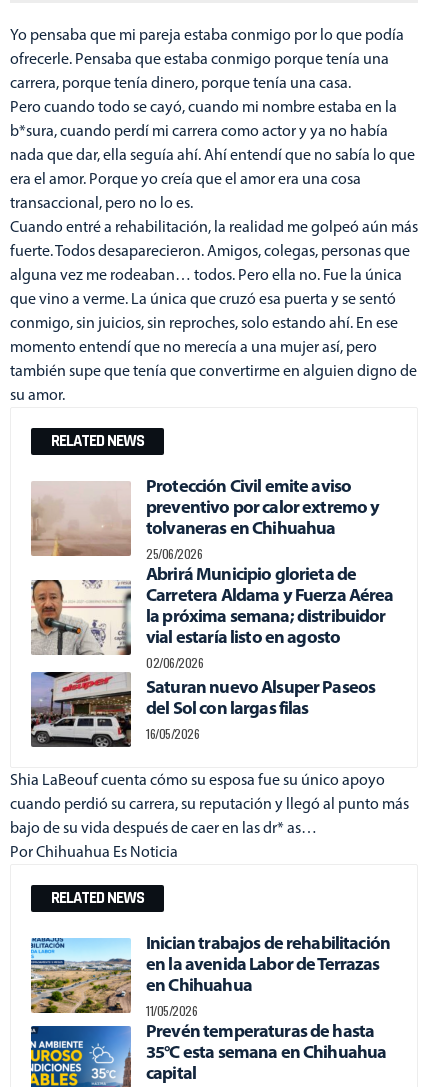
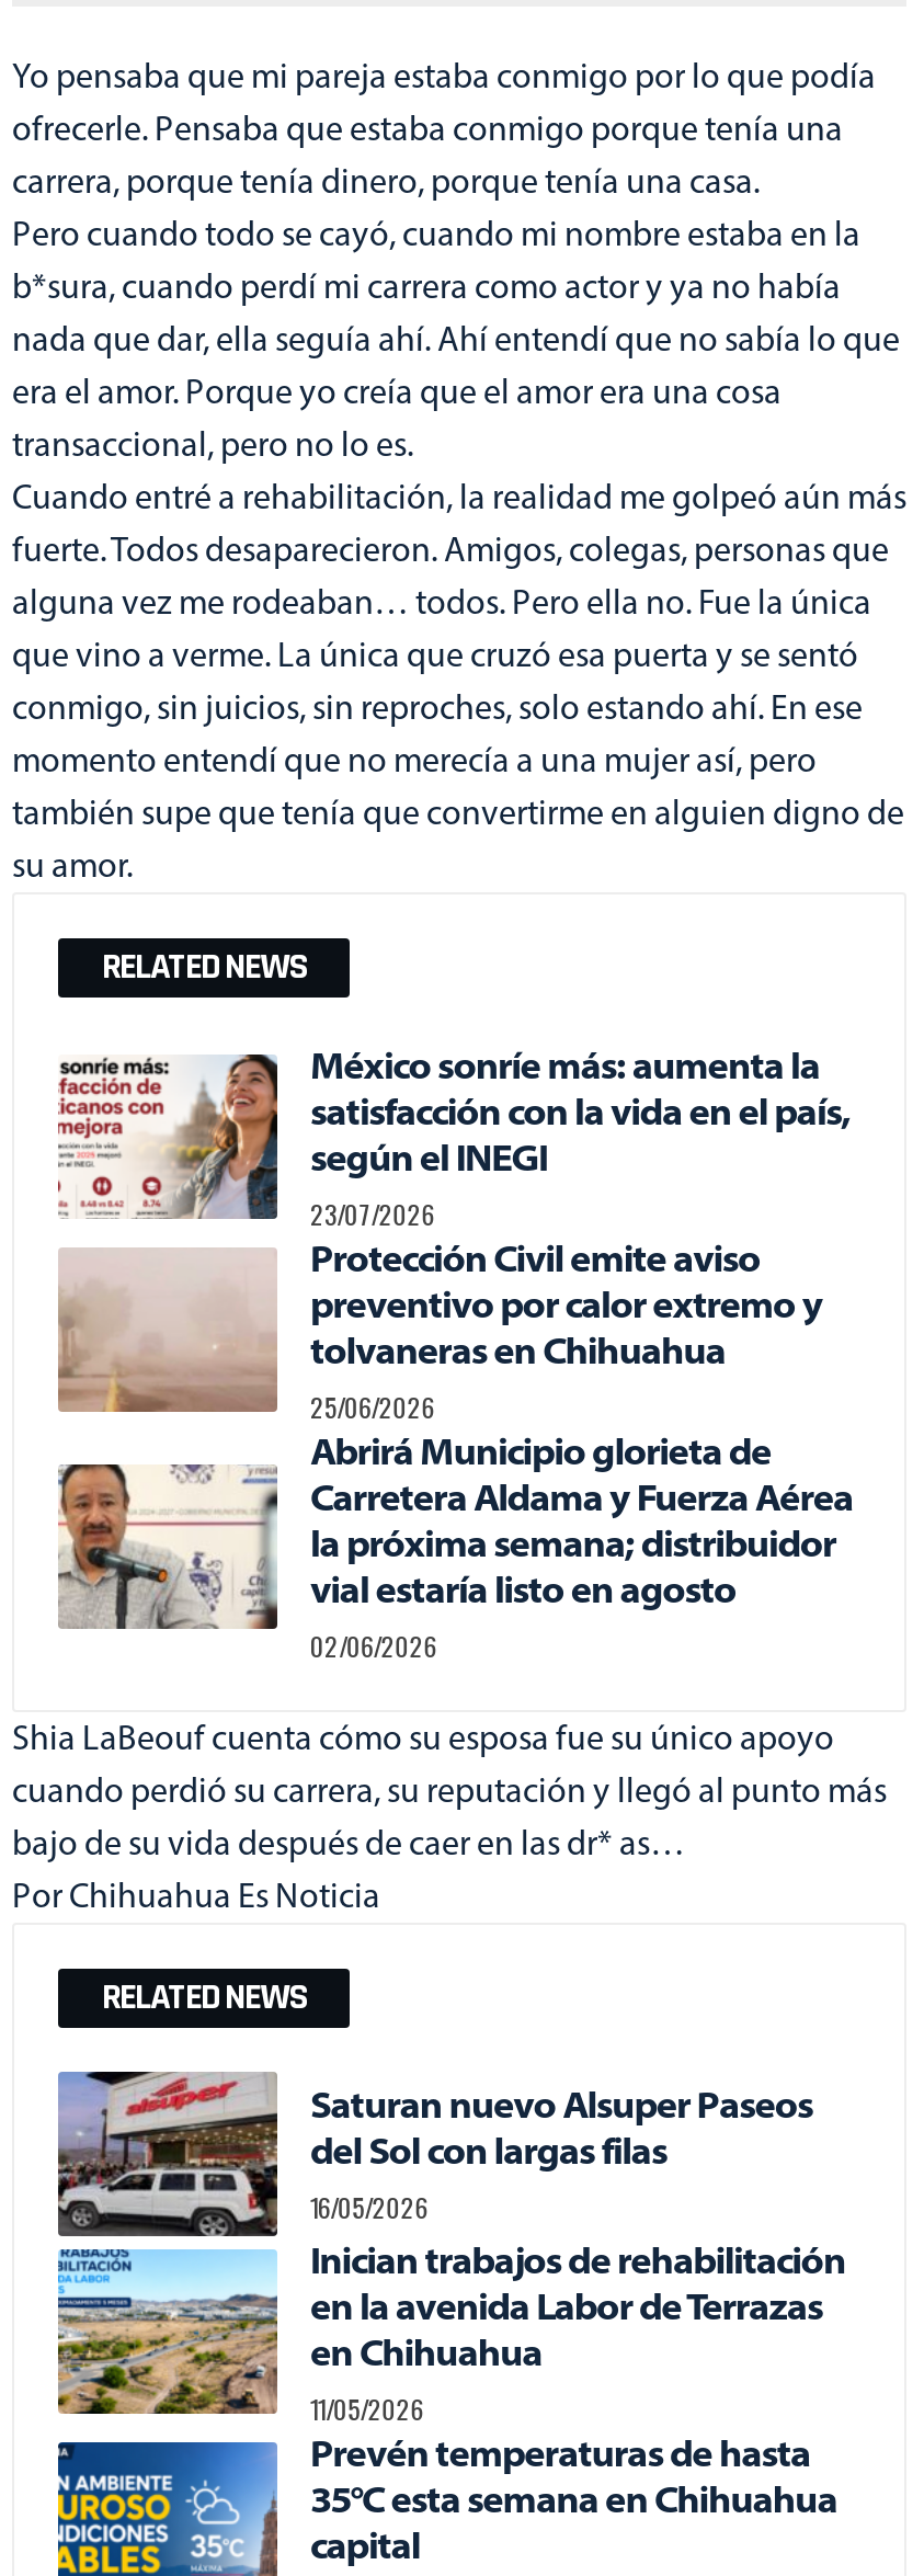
+ [image]
+ México sonríe más: aumenta la
+ satisfacción con la vida en el país,
+ según el INEGI
+ 23/07/2026

moved down: [image] | Saturan nuevo Alsuper Paseos | del Sol con largas filas | 16/05/2026
